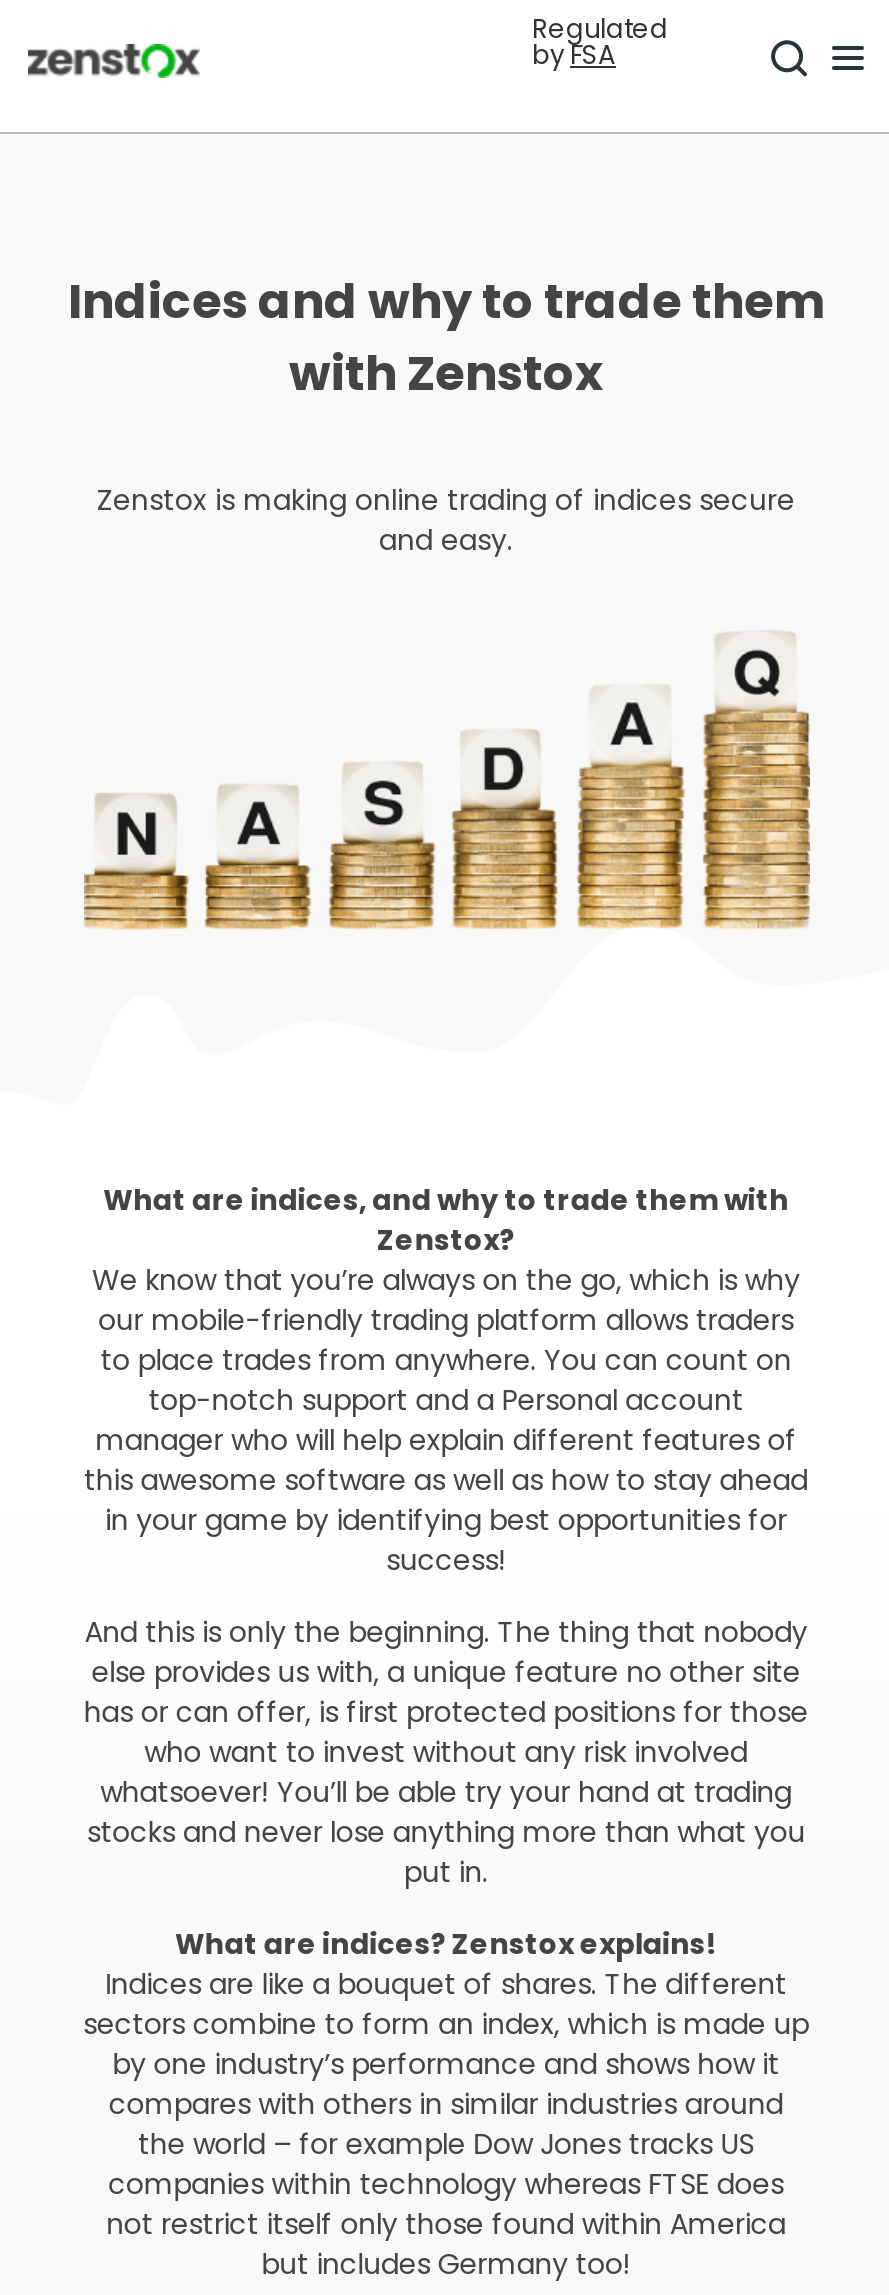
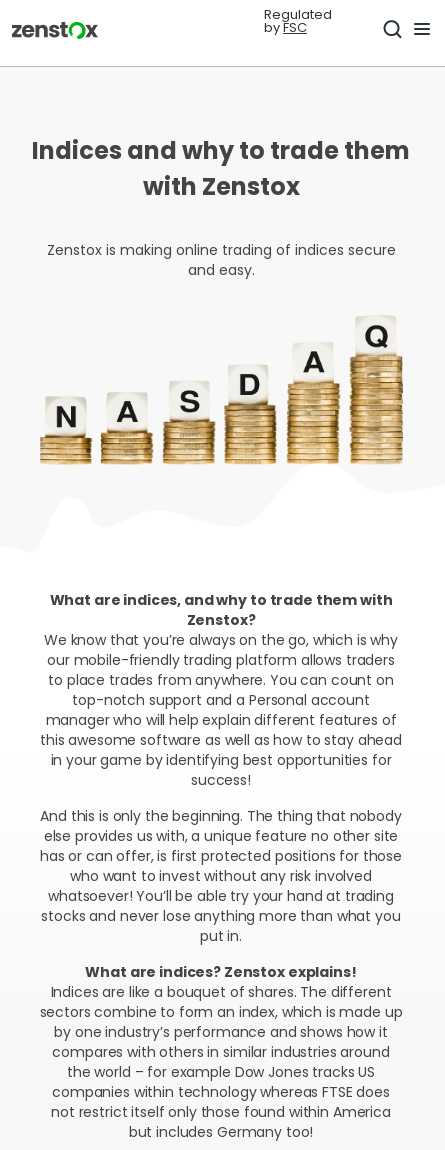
- byFSA
+ byFSC
